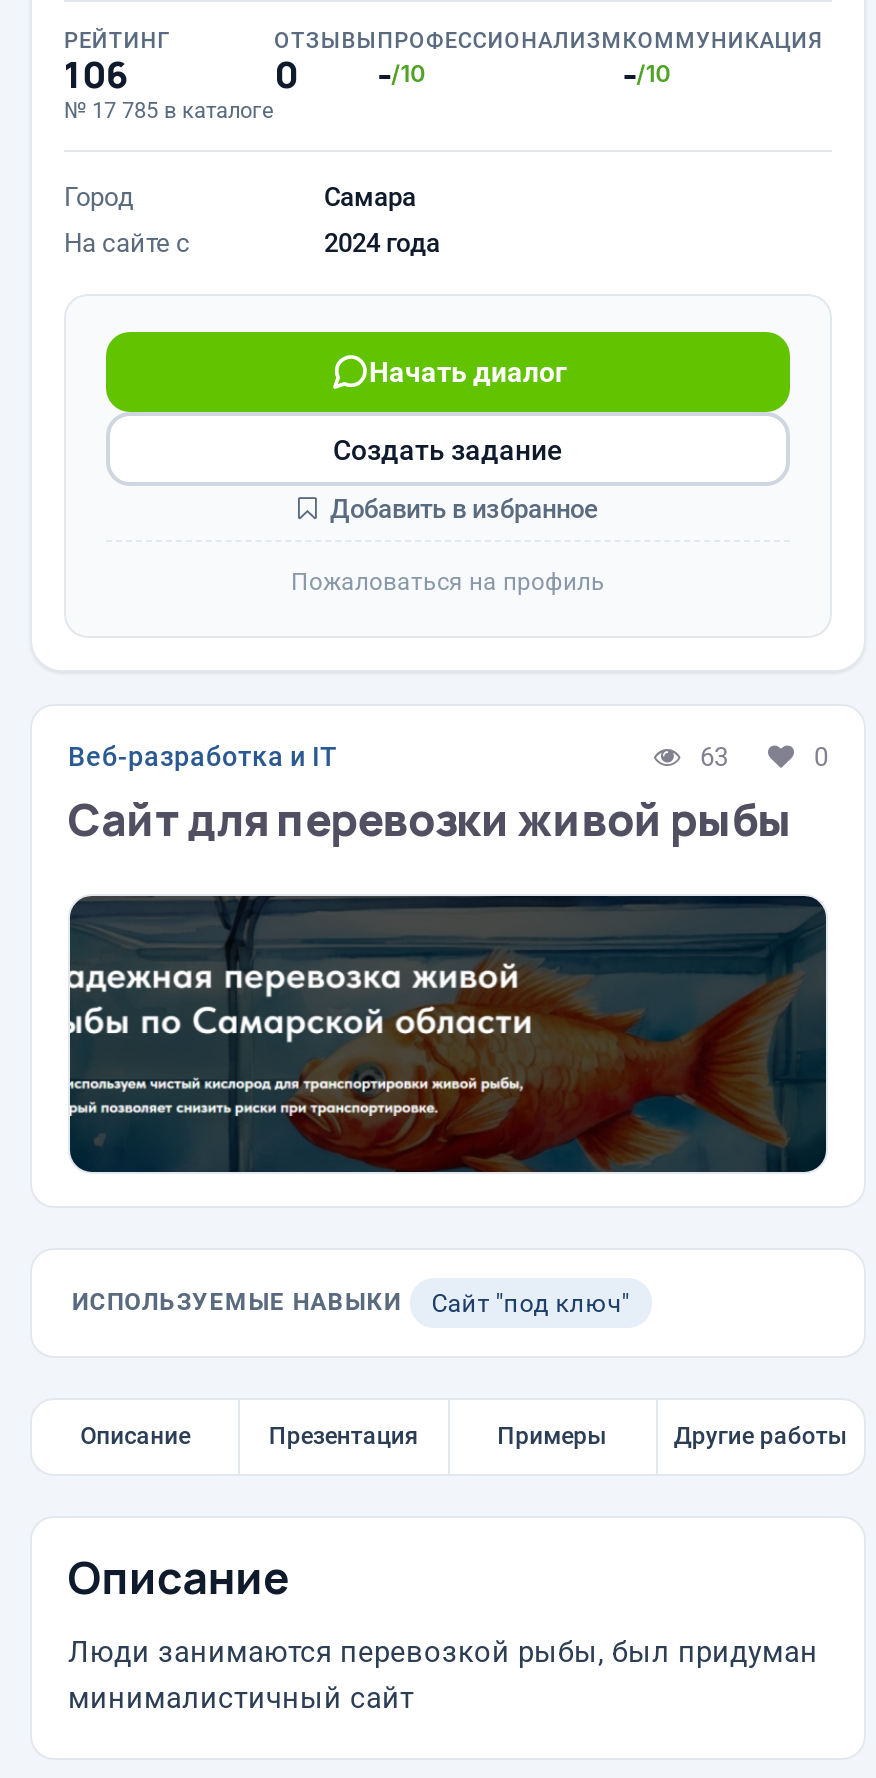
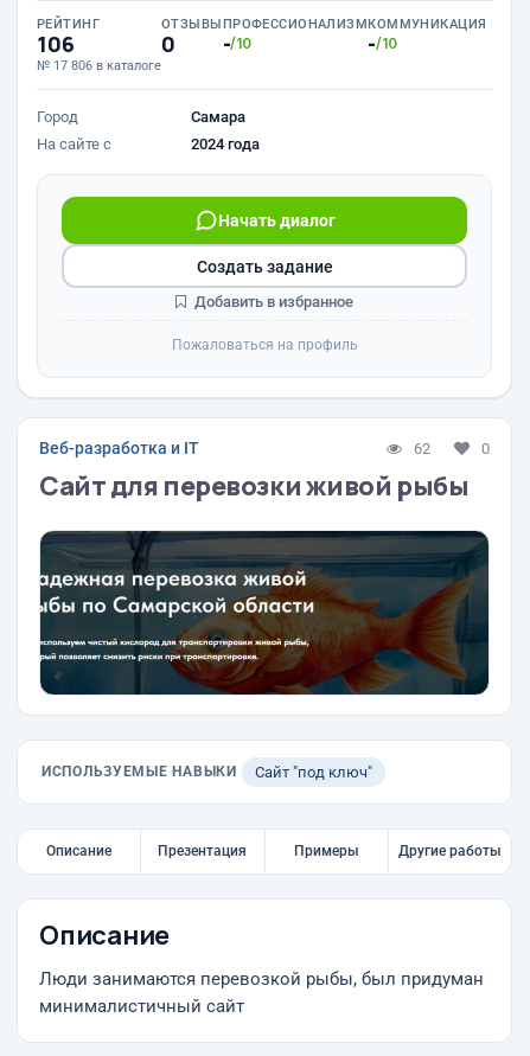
- № 17 785 в каталоге
+ № 17 806 в каталоге

- 63
+ 62
